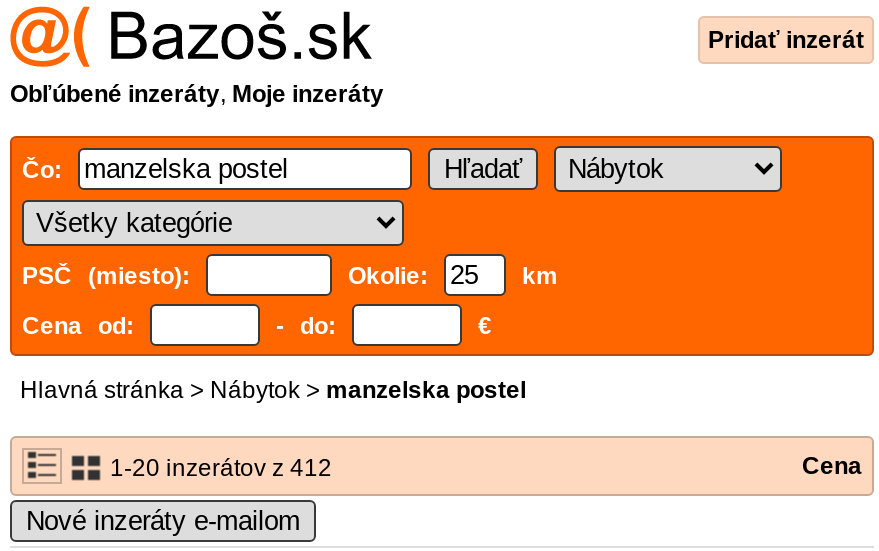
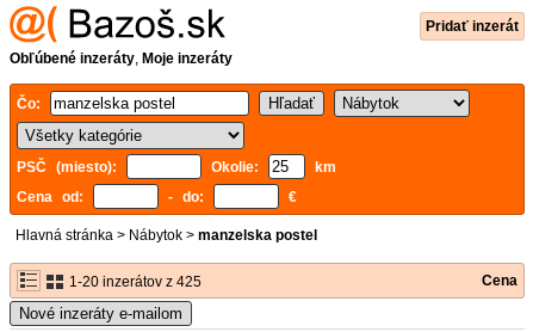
- 1-20 inzerátov z 412
+ 1-20 inzerátov z 425
